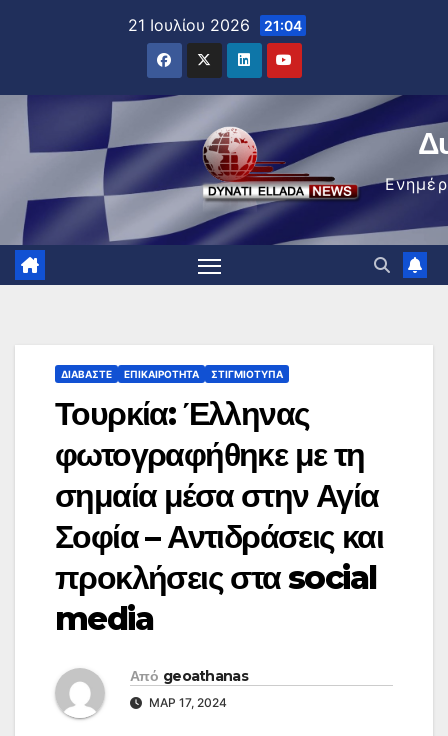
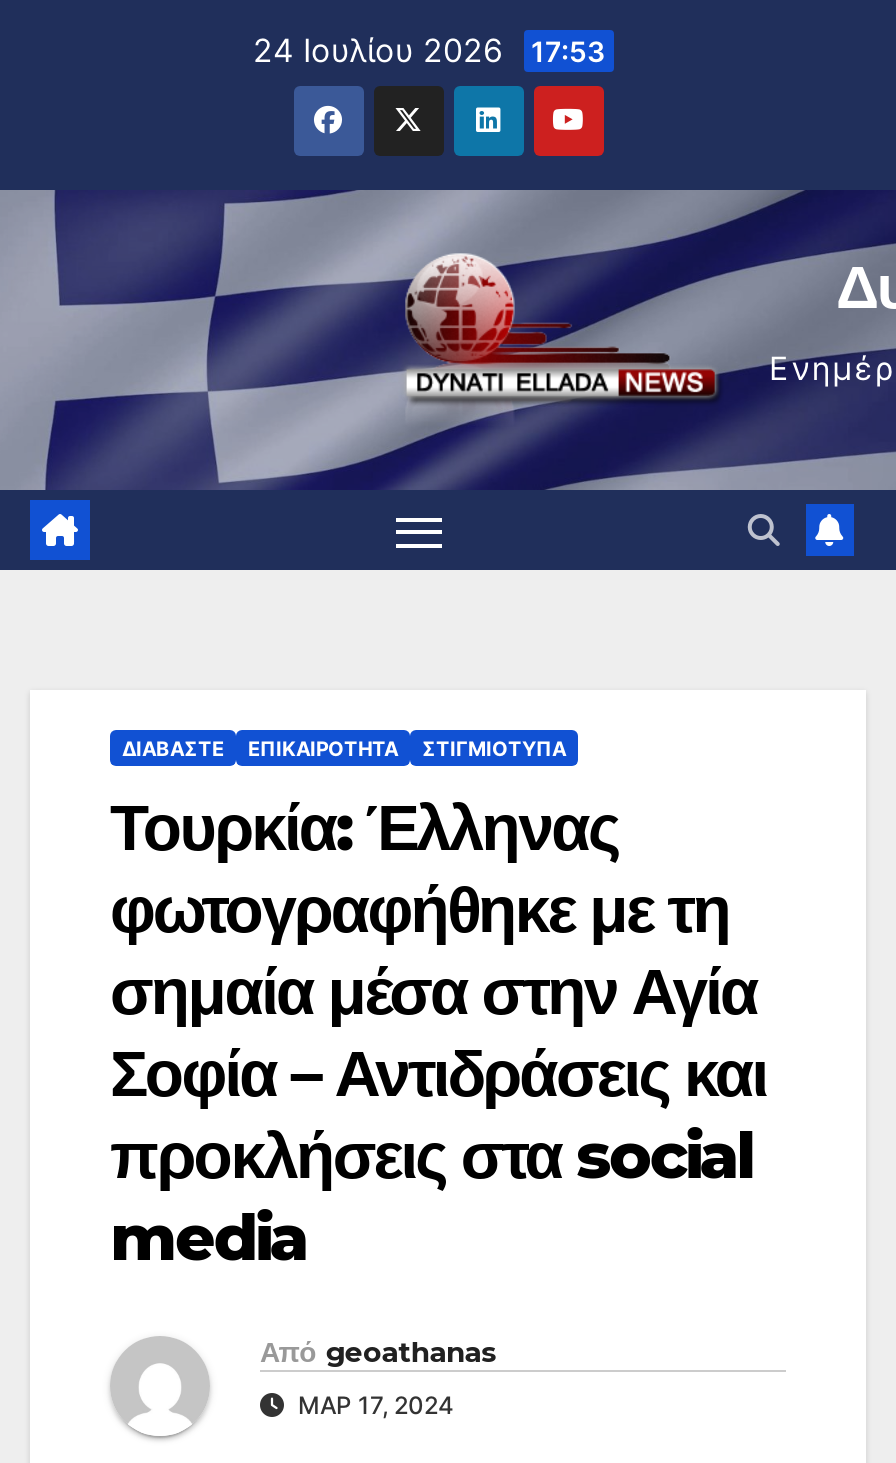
- 21 Ιουλίου 2026 21:04
+ 24 Ιουλίου 2026 17:53
